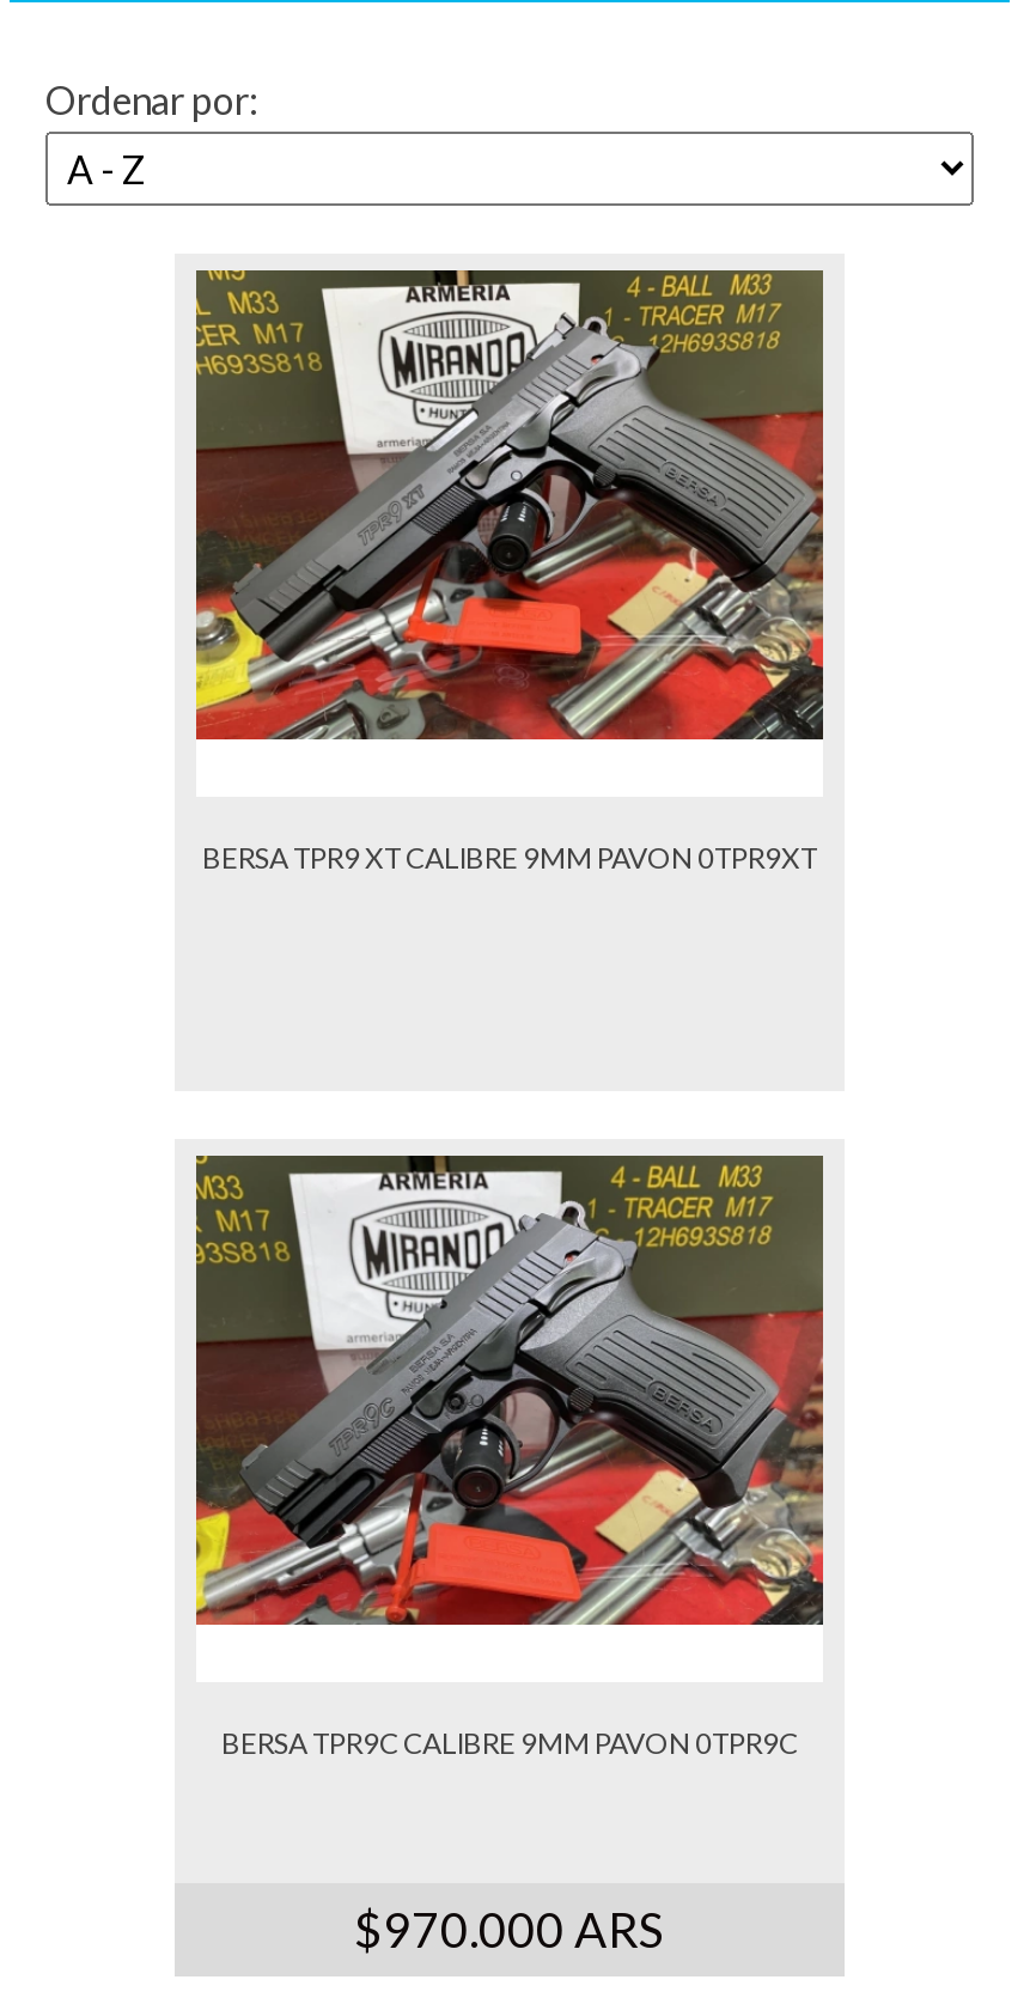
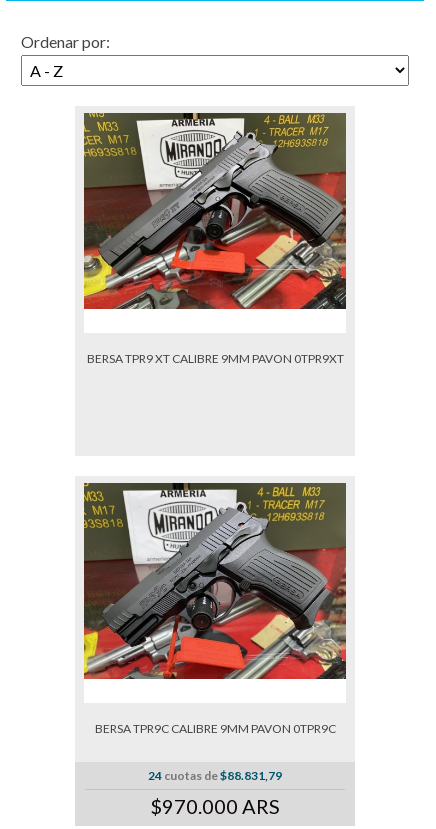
+ 24 cuotas de $88.831,79
